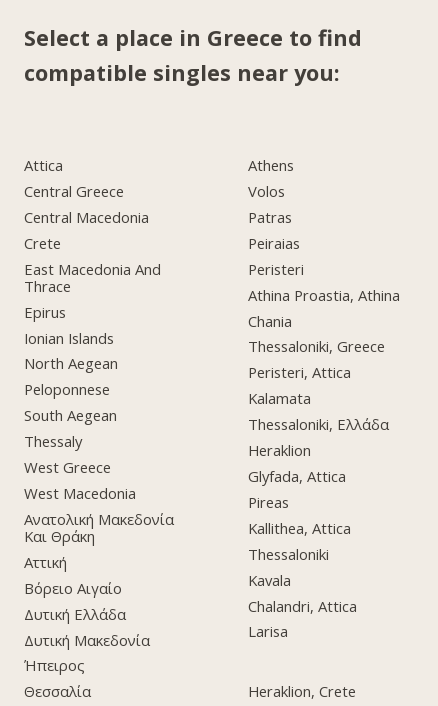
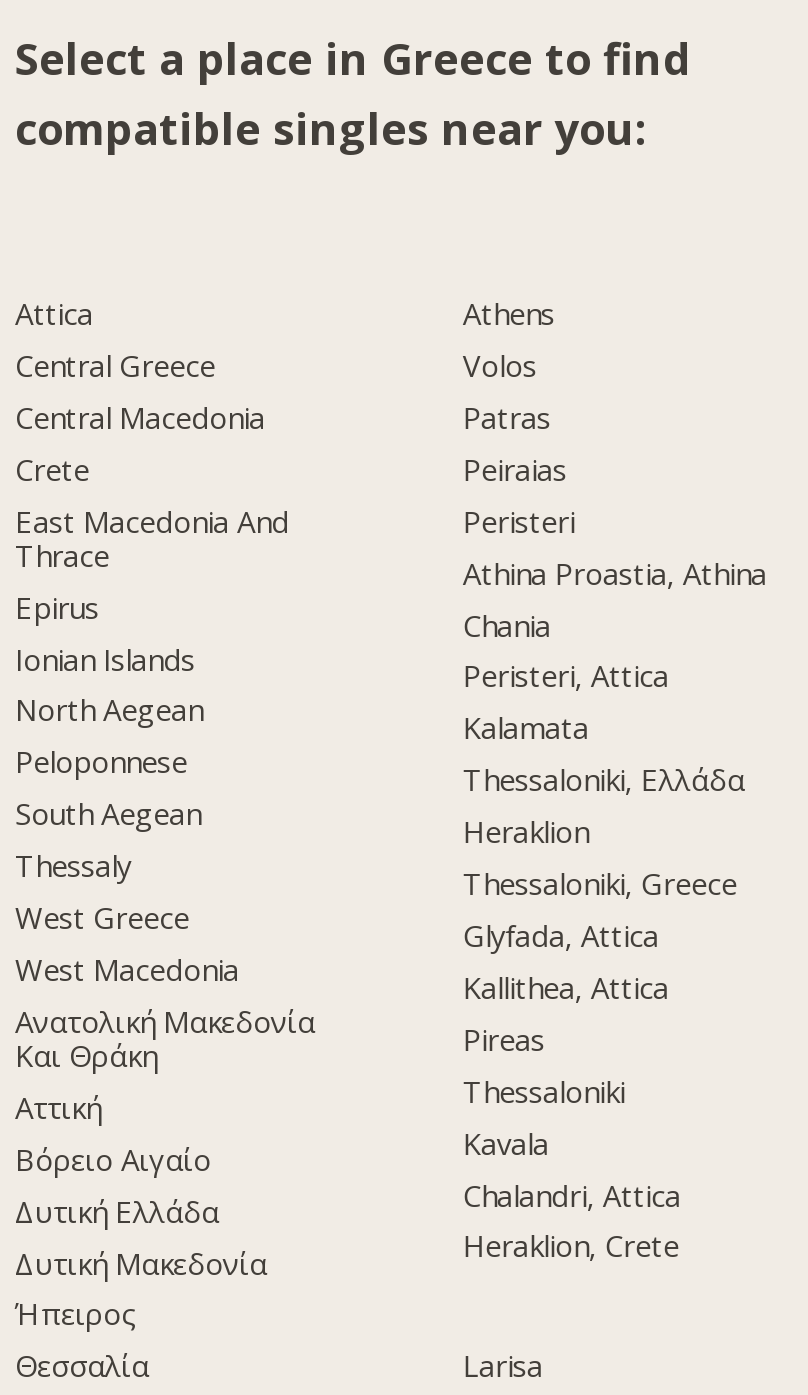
moved down: Thessaloniki, Greece

moved up: Peristeri, Attica | Kalamata | Thessaloniki, Ελλάδα | Heraklion

moved down: Pireas

moved up: Kallithea, Attica

moved down: Larisa

moved up: Heraklion, Crete
